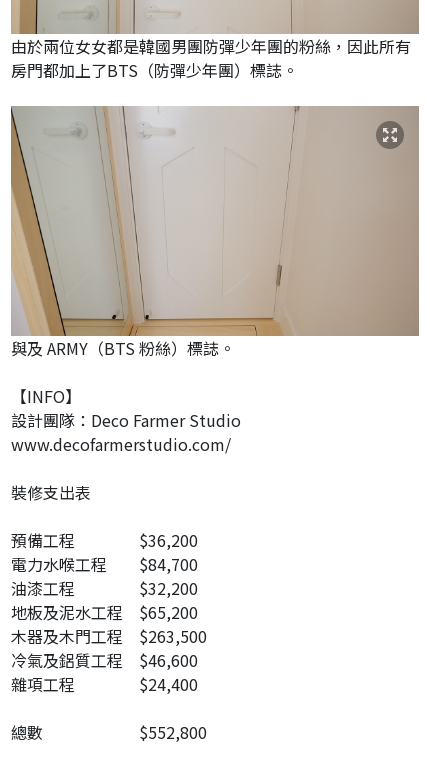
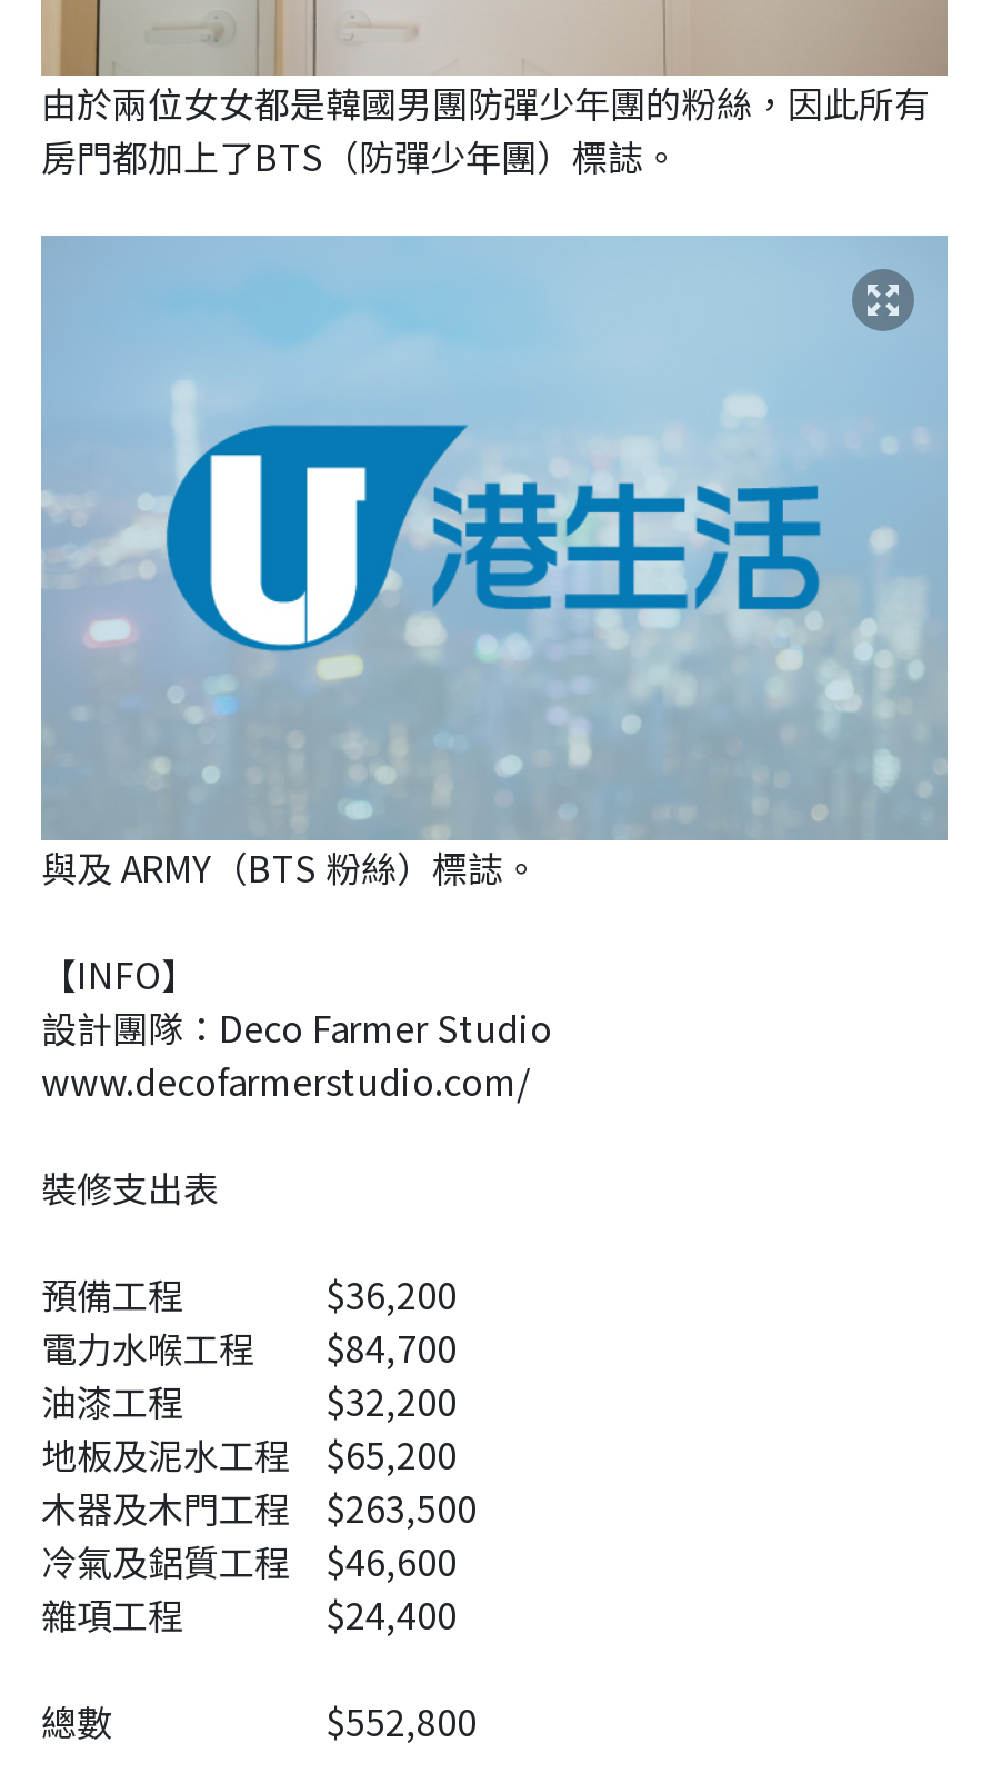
- [image]
+ [image]
